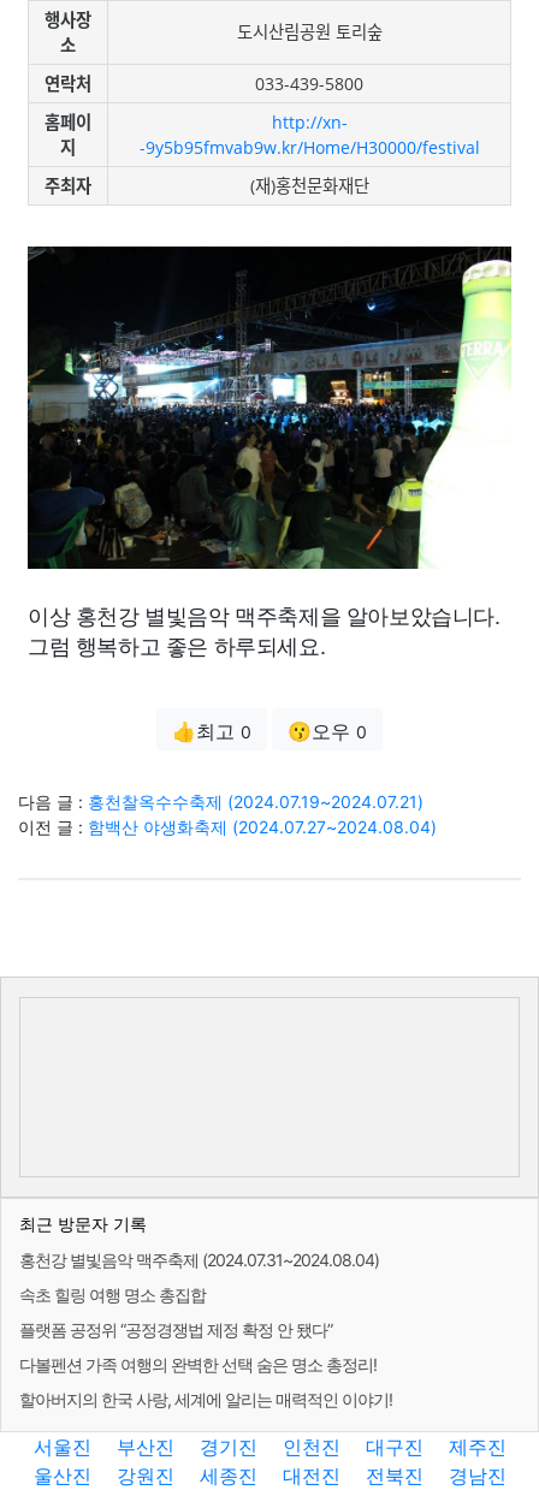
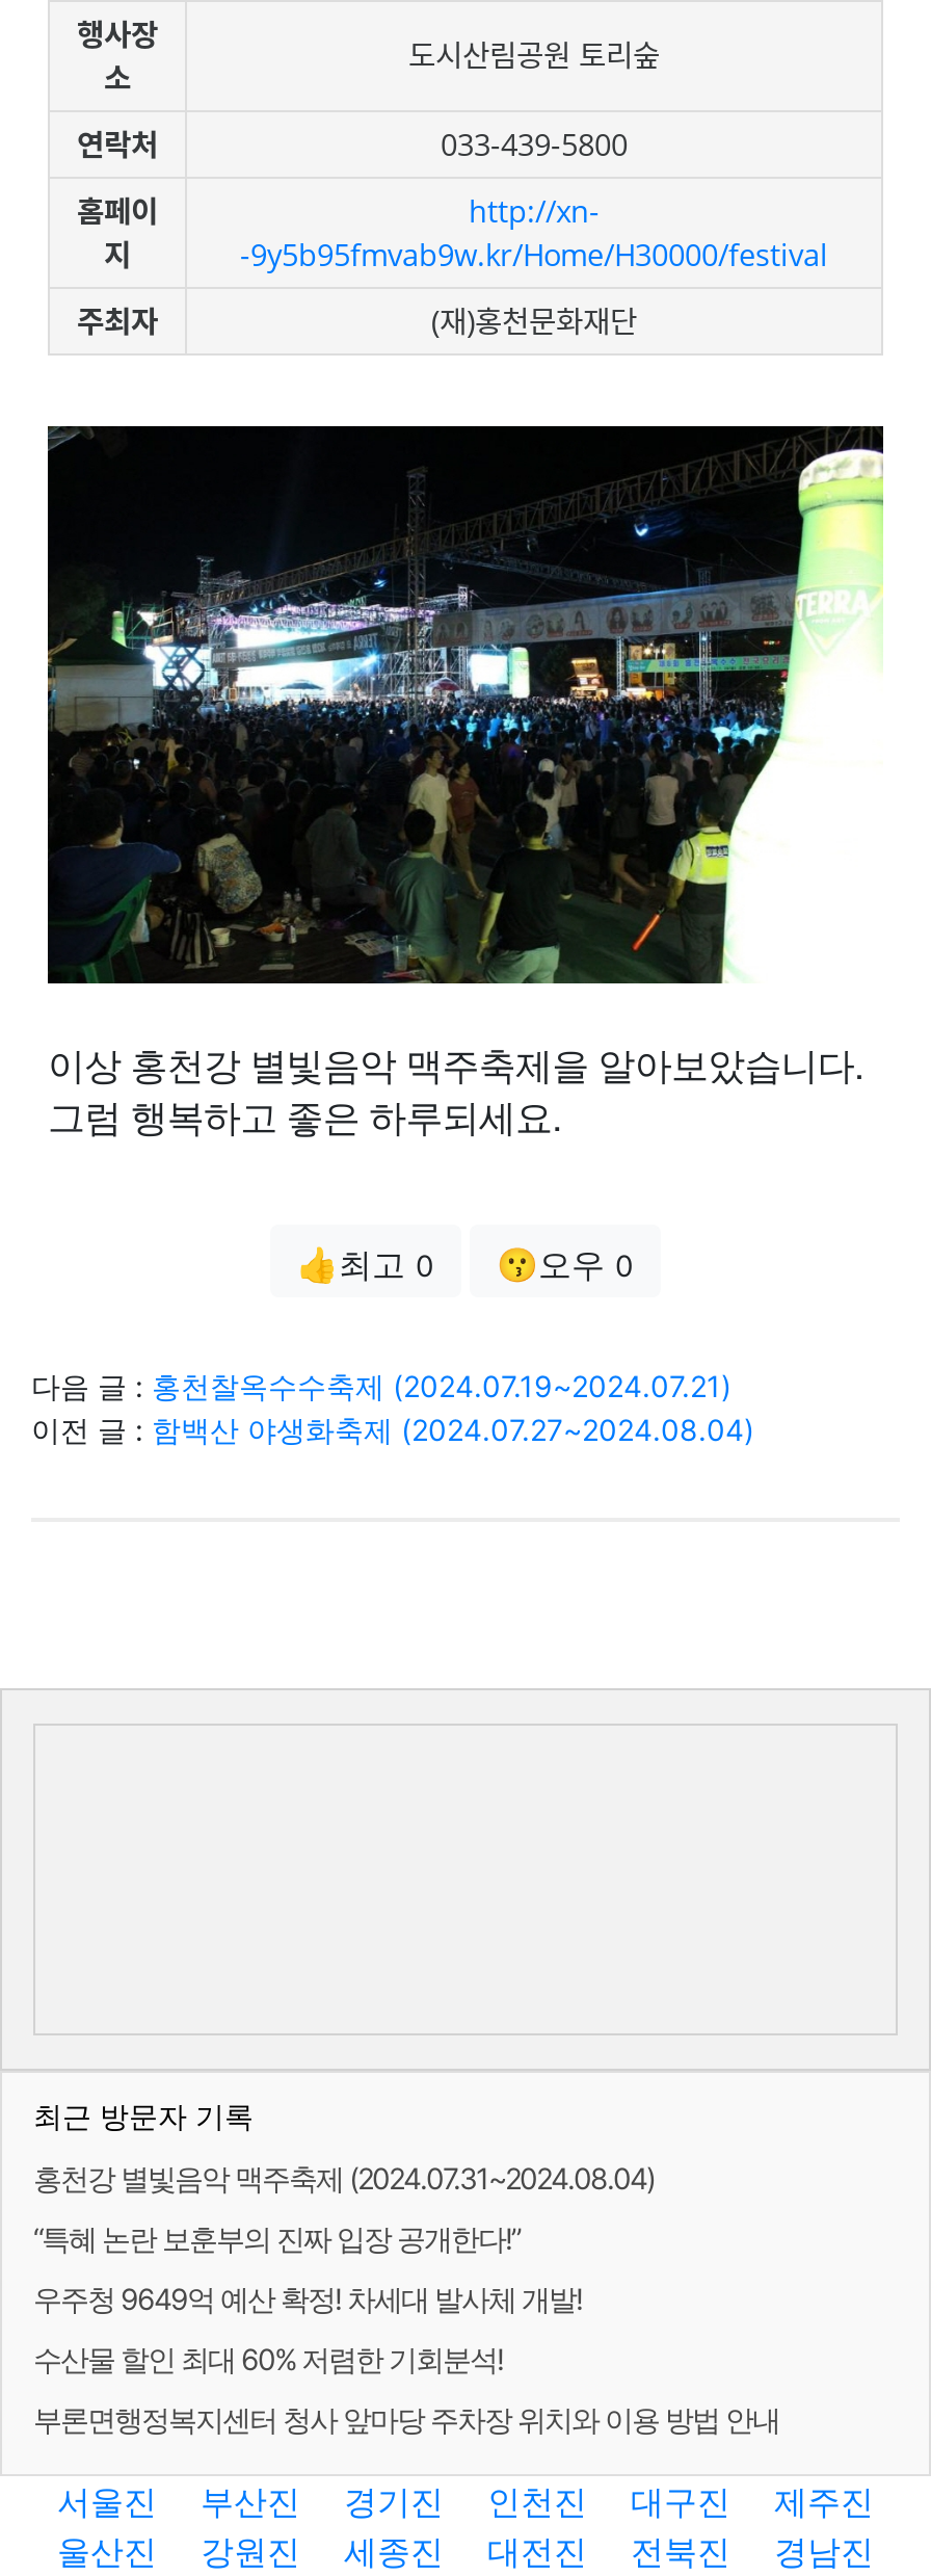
- 속초 힐링 여행 명소 총집합
+ “특혜 논란 보훈부의 진짜 입장 공개한다!”

- 플랫폼 공정위 “공정경쟁법 제정 확정 안 됐다”
+ 우주청 9649억 예산 확정! 차세대 발사체 개발!

- 다볼펜션 가족 여행의 완벽한 선택 숨은 명소 총정리!
+ 수산물 할인 최대 60% 저렴한 기회분석!

- 할아버지의 한국 사랑, 세계에 알리는 매력적인 이야기!
+ 부론면행정복지센터 청사 앞마당 주차장 위치와 이용 방법 안내
